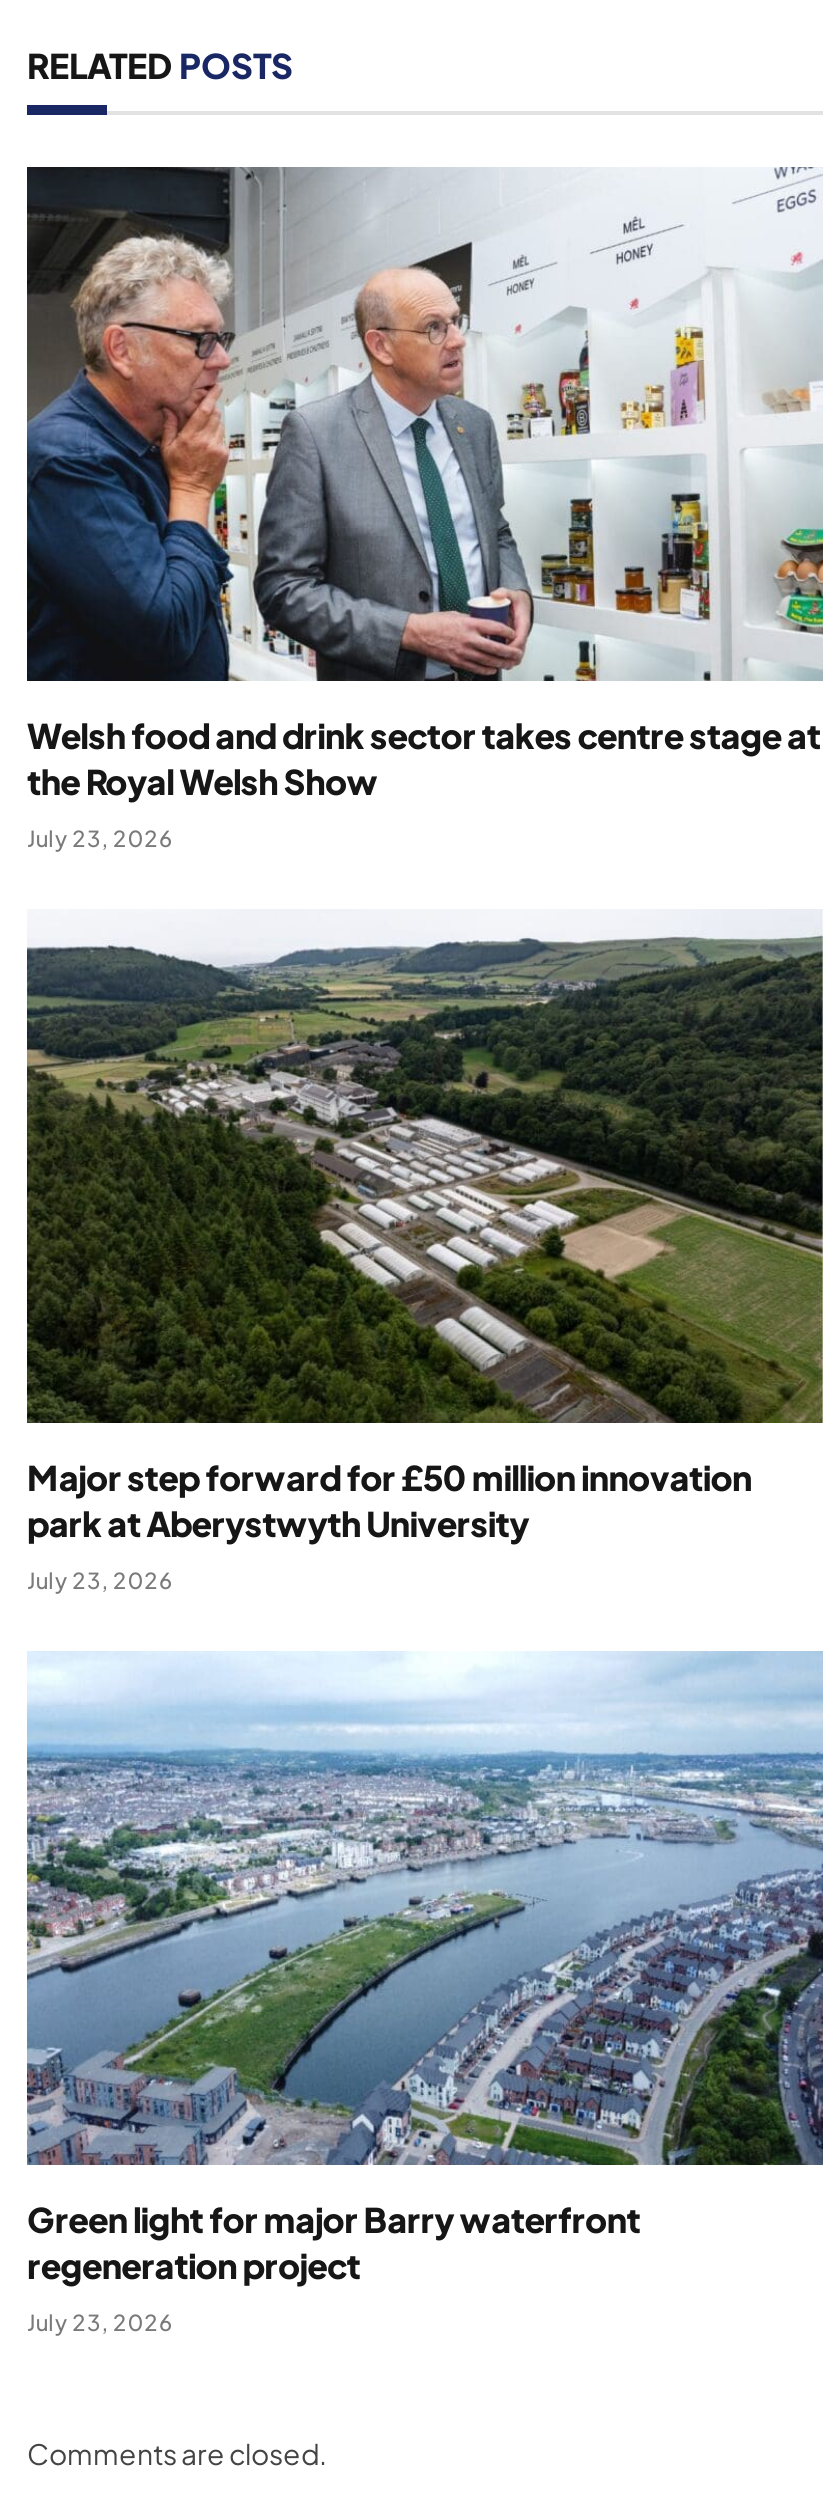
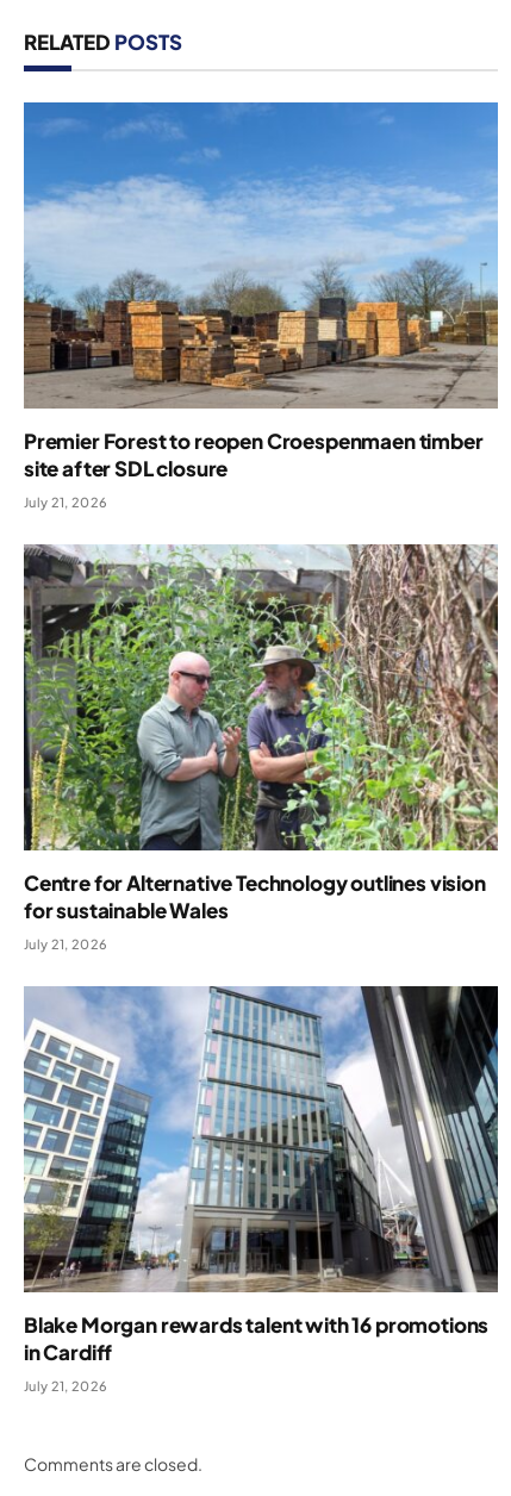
- [image]
- Welsh food and drink sector takes centre stage at
- the Royal Welsh Show
+ [image]
+ Premier Forest to reopen Croespenmaen timber
+ site after SDL closure

- July 23, 2026
+ July 21, 2026

- [image]
- Major step forward for £50 million innovation
- park at Aberystwyth University
+ [image]
+ Centre for Alternative Technology outlines vision
+ for sustainable Wales

- July 23, 2026
+ July 21, 2026

- [image]
- Green light for major Barry waterfront
- regeneration project
+ [image]
+ Blake Morgan rewards talent with 16 promotions
+ in Cardiff

- July 23, 2026
+ July 21, 2026
